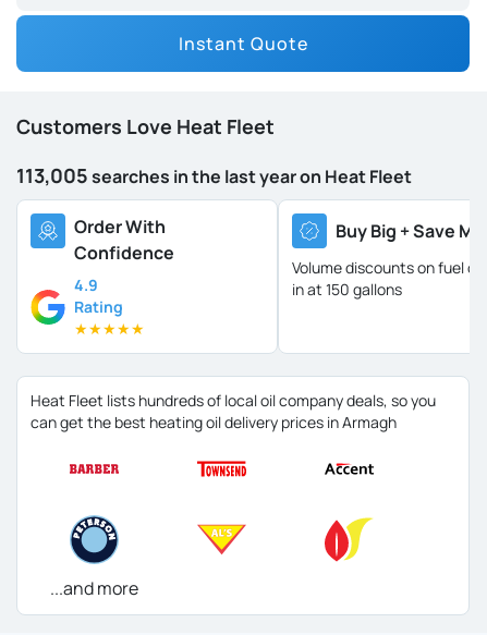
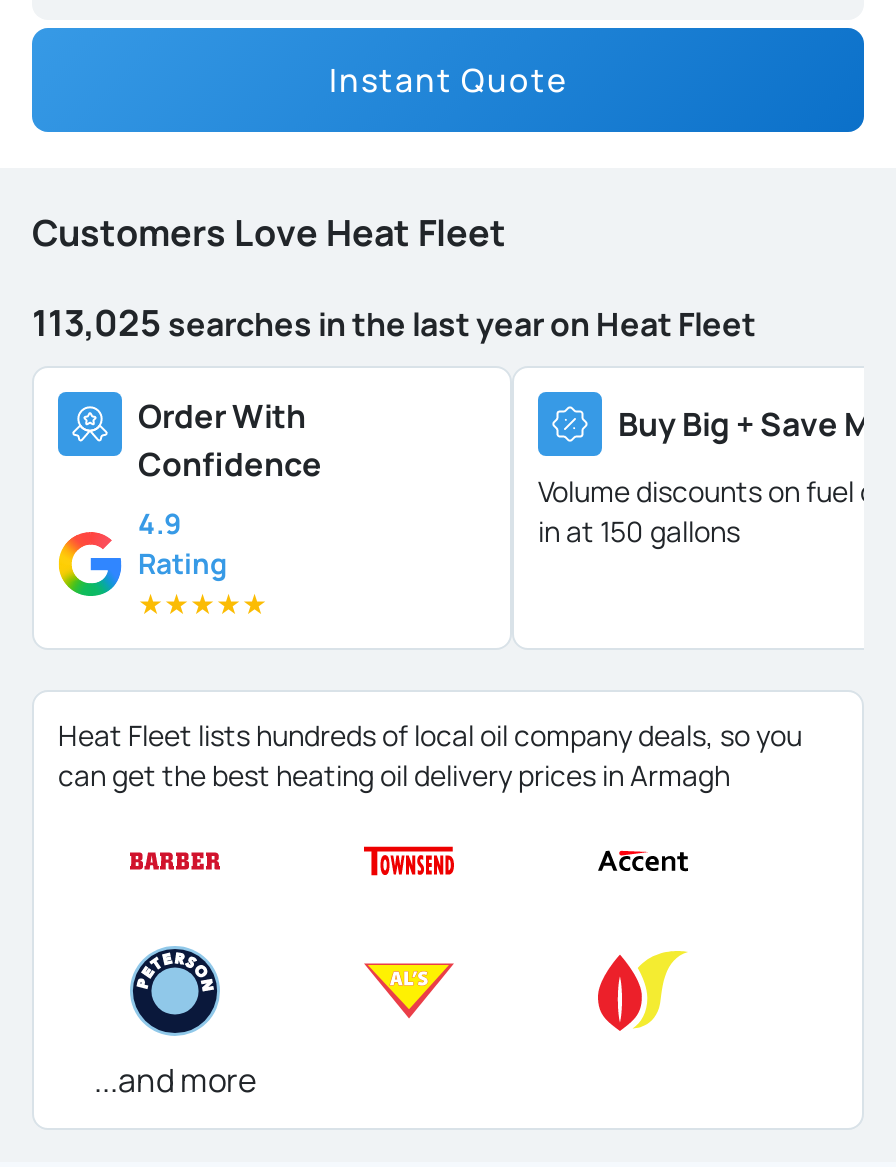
- 113,005 searches in the last year on Heat Fleet
+ 113,025 searches in the last year on Heat Fleet
